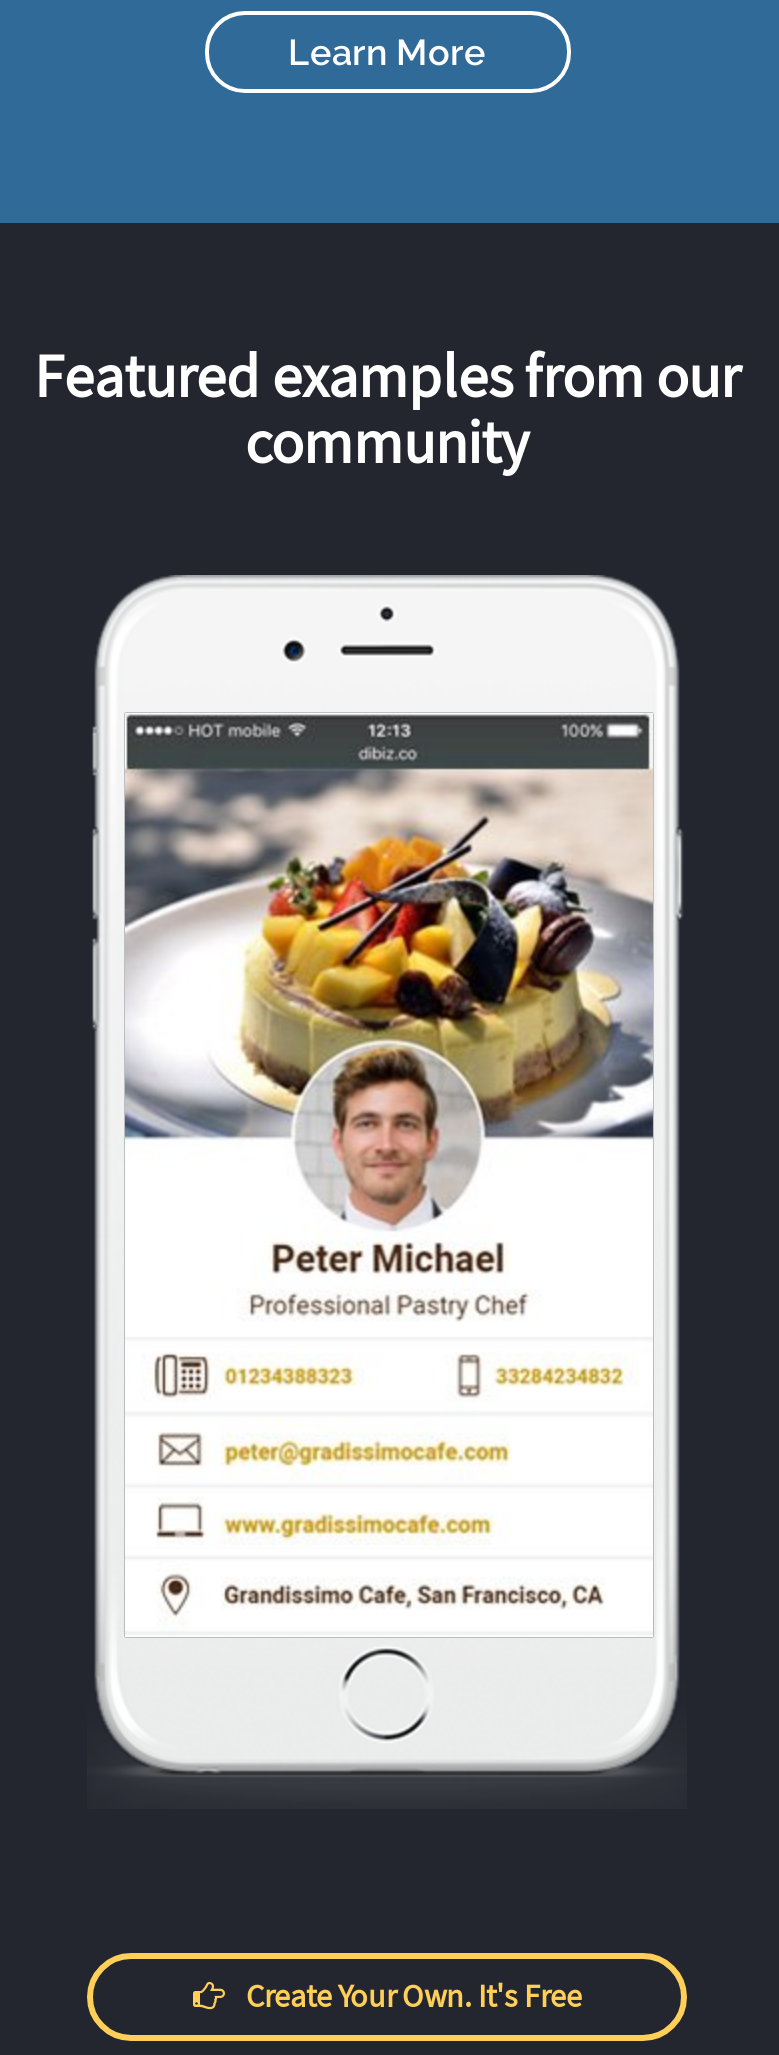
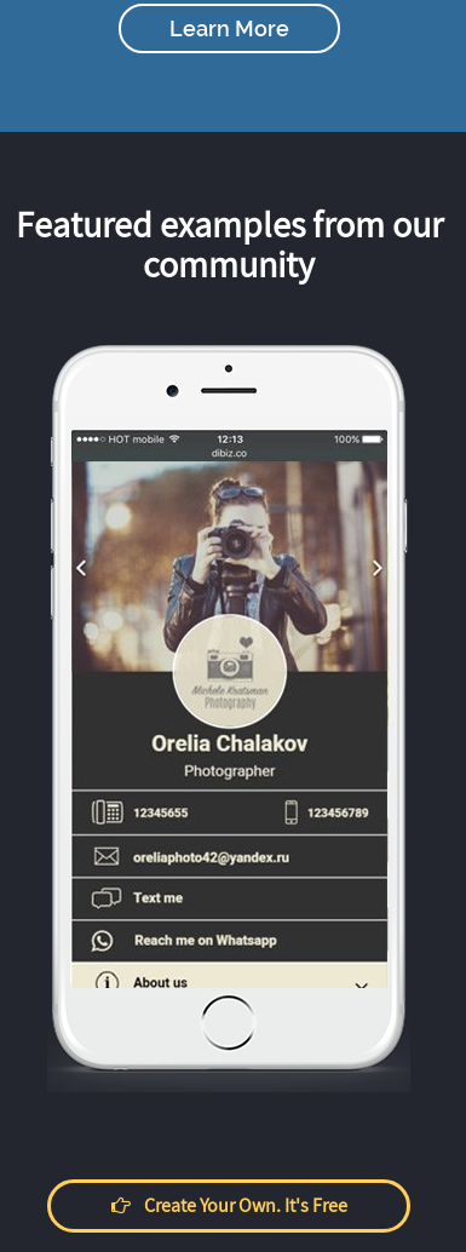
- [image]
+ [image]
